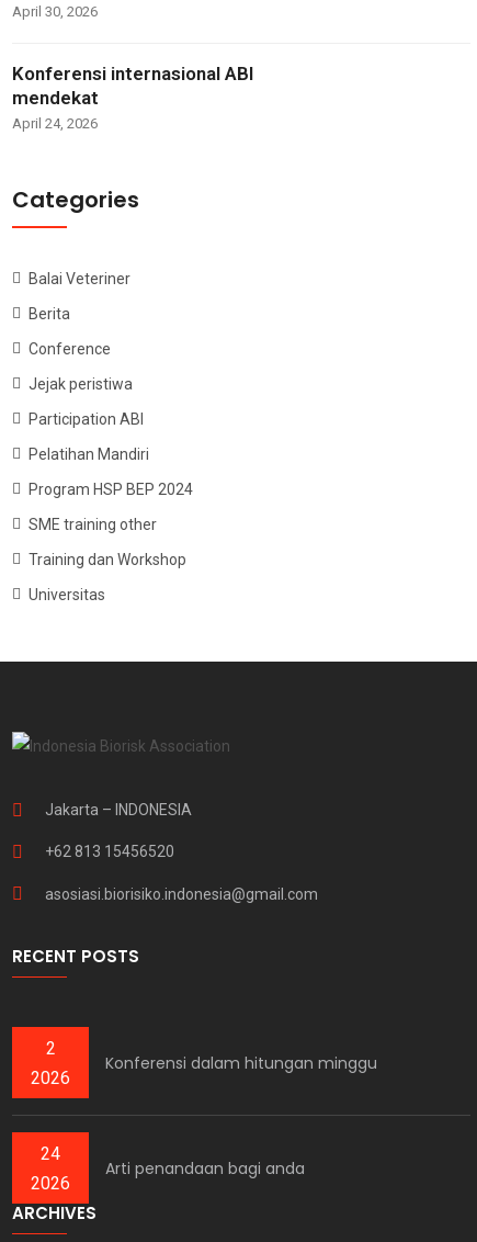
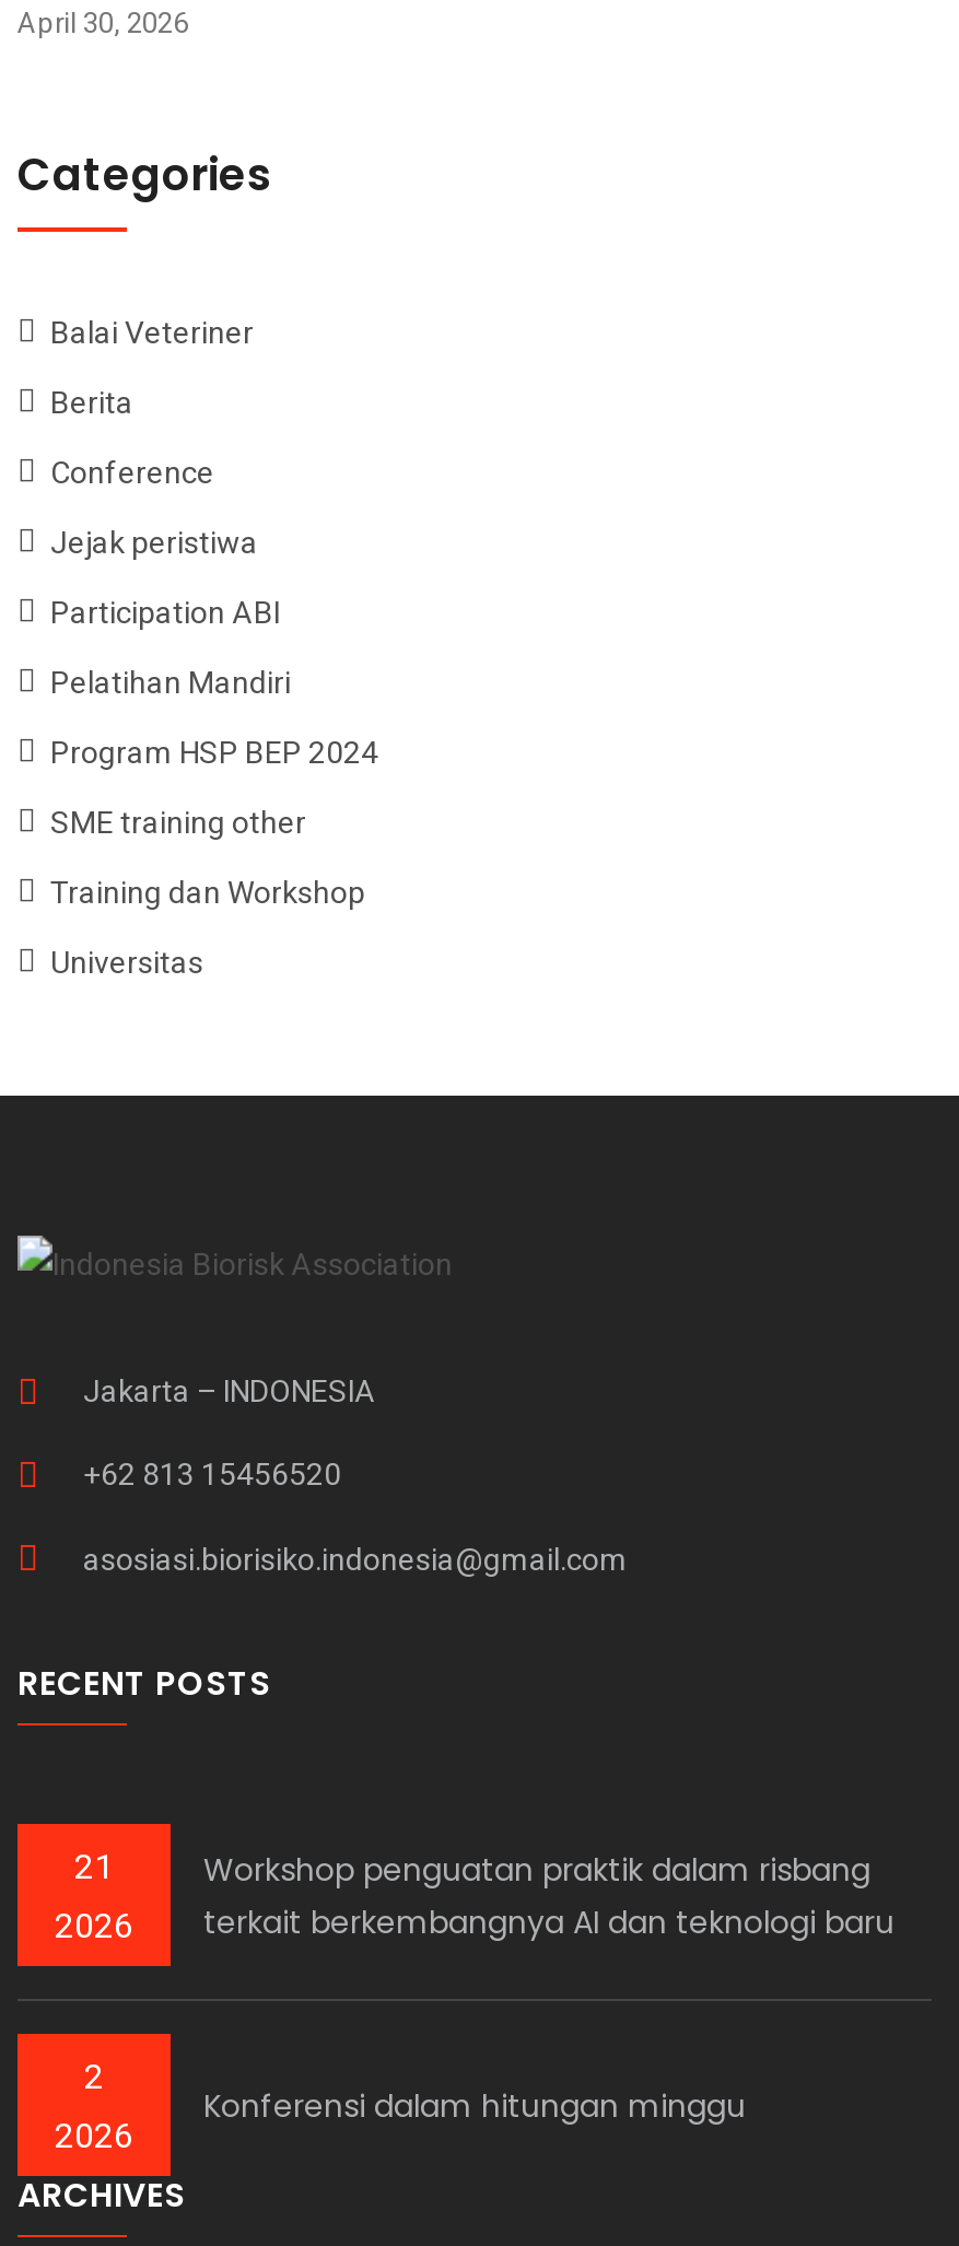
- Konferensi internasional ABI
- mendekat
- April 24, 2026

+ 21
+ 2026

+ Workshop penguatan praktik dalam risbang
+ terkait berkembangnya AI dan teknologi baru

- 24
- 2026

- Arti penandaan bagi anda
